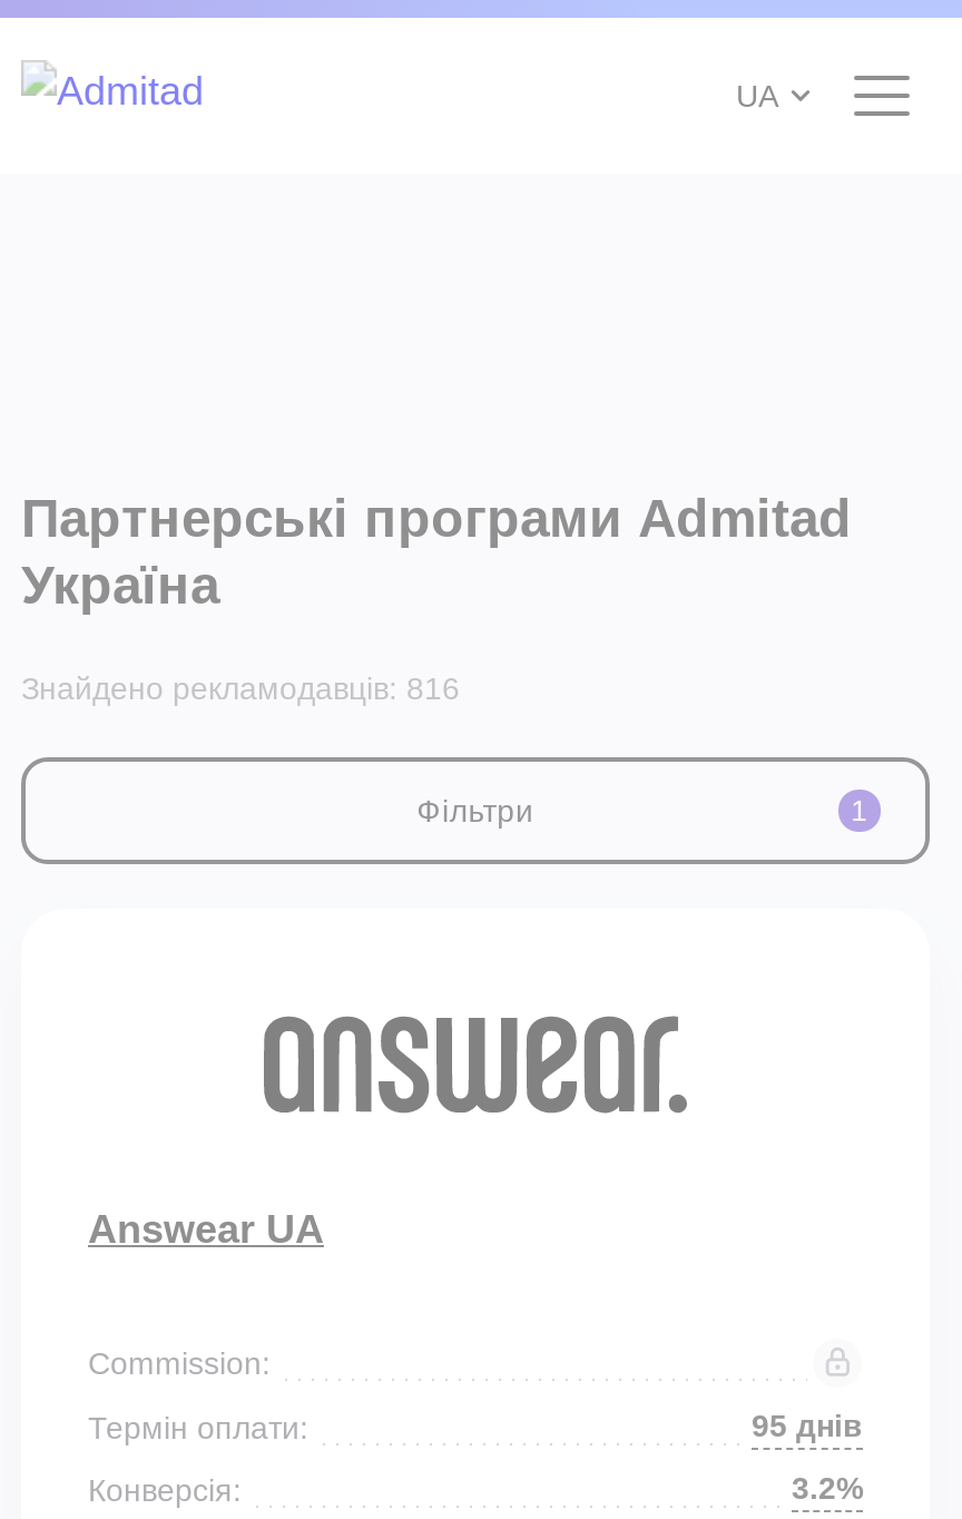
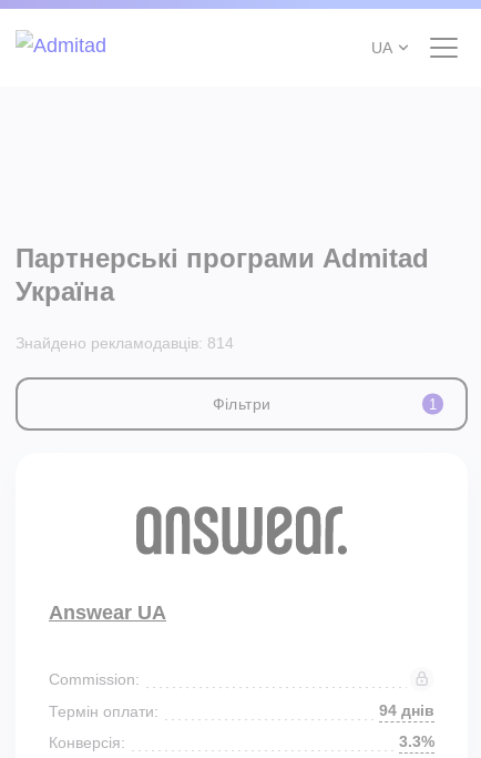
- Знайдено рекламодавців: 816
+ Знайдено рекламодавців: 814

- 95 днів
+ 94 днів

- 3.2%
+ 3.3%
